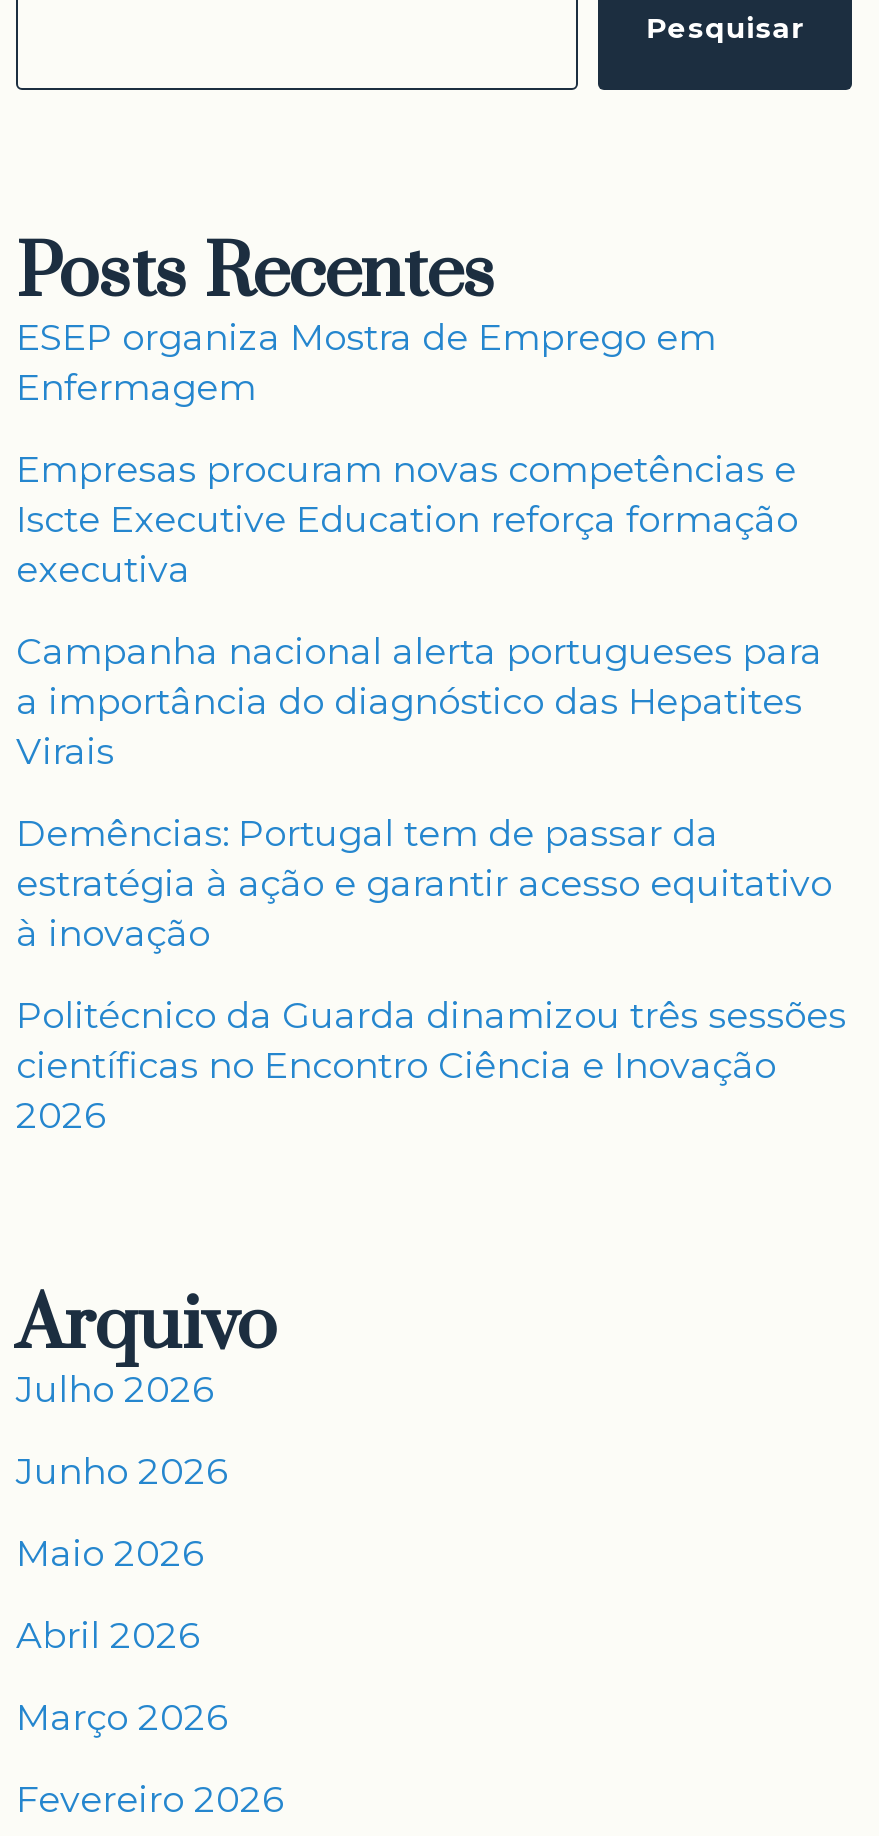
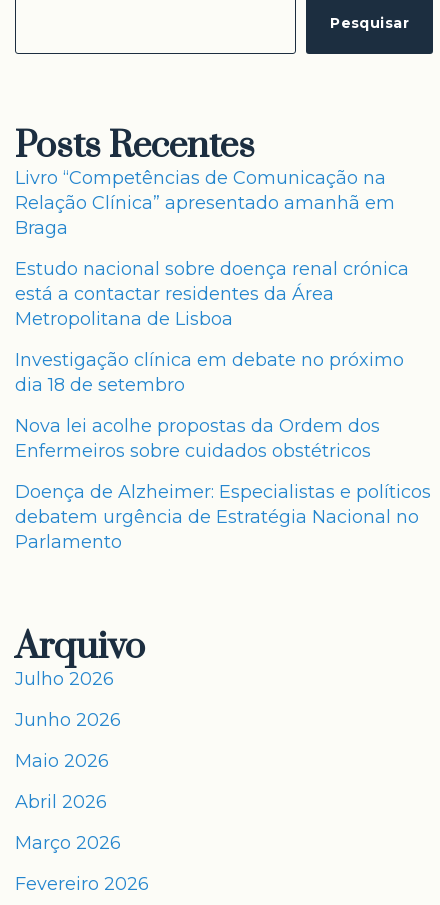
- ESEP organiza Mostra de Emprego em
- Enfermagem
+ Livro “Competências de Comunicação na
+ Relação Clínica” apresentado amanhã em
+ Braga

- Empresas procuram novas competências e
- Iscte Executive Education reforça formação
- executiva
+ Estudo nacional sobre doença renal crónica
+ está a contactar residentes da Área
+ Metropolitana de Lisboa

- Campanha nacional alerta portugueses para
- a importância do diagnóstico das Hepatites
- Virais
+ Investigação clínica em debate no próximo
+ dia 18 de setembro

- Demências: Portugal tem de passar da
- estratégia à ação e garantir acesso equitativo
- à inovação
+ Nova lei acolhe propostas da Ordem dos
+ Enfermeiros sobre cuidados obstétricos

- Politécnico da Guarda dinamizou três sessões
- científicas no Encontro Ciência e Inovação
- 2026
+ Doença de Alzheimer: Especialistas e políticos
+ debatem urgência de Estratégia Nacional no
+ Parlamento
